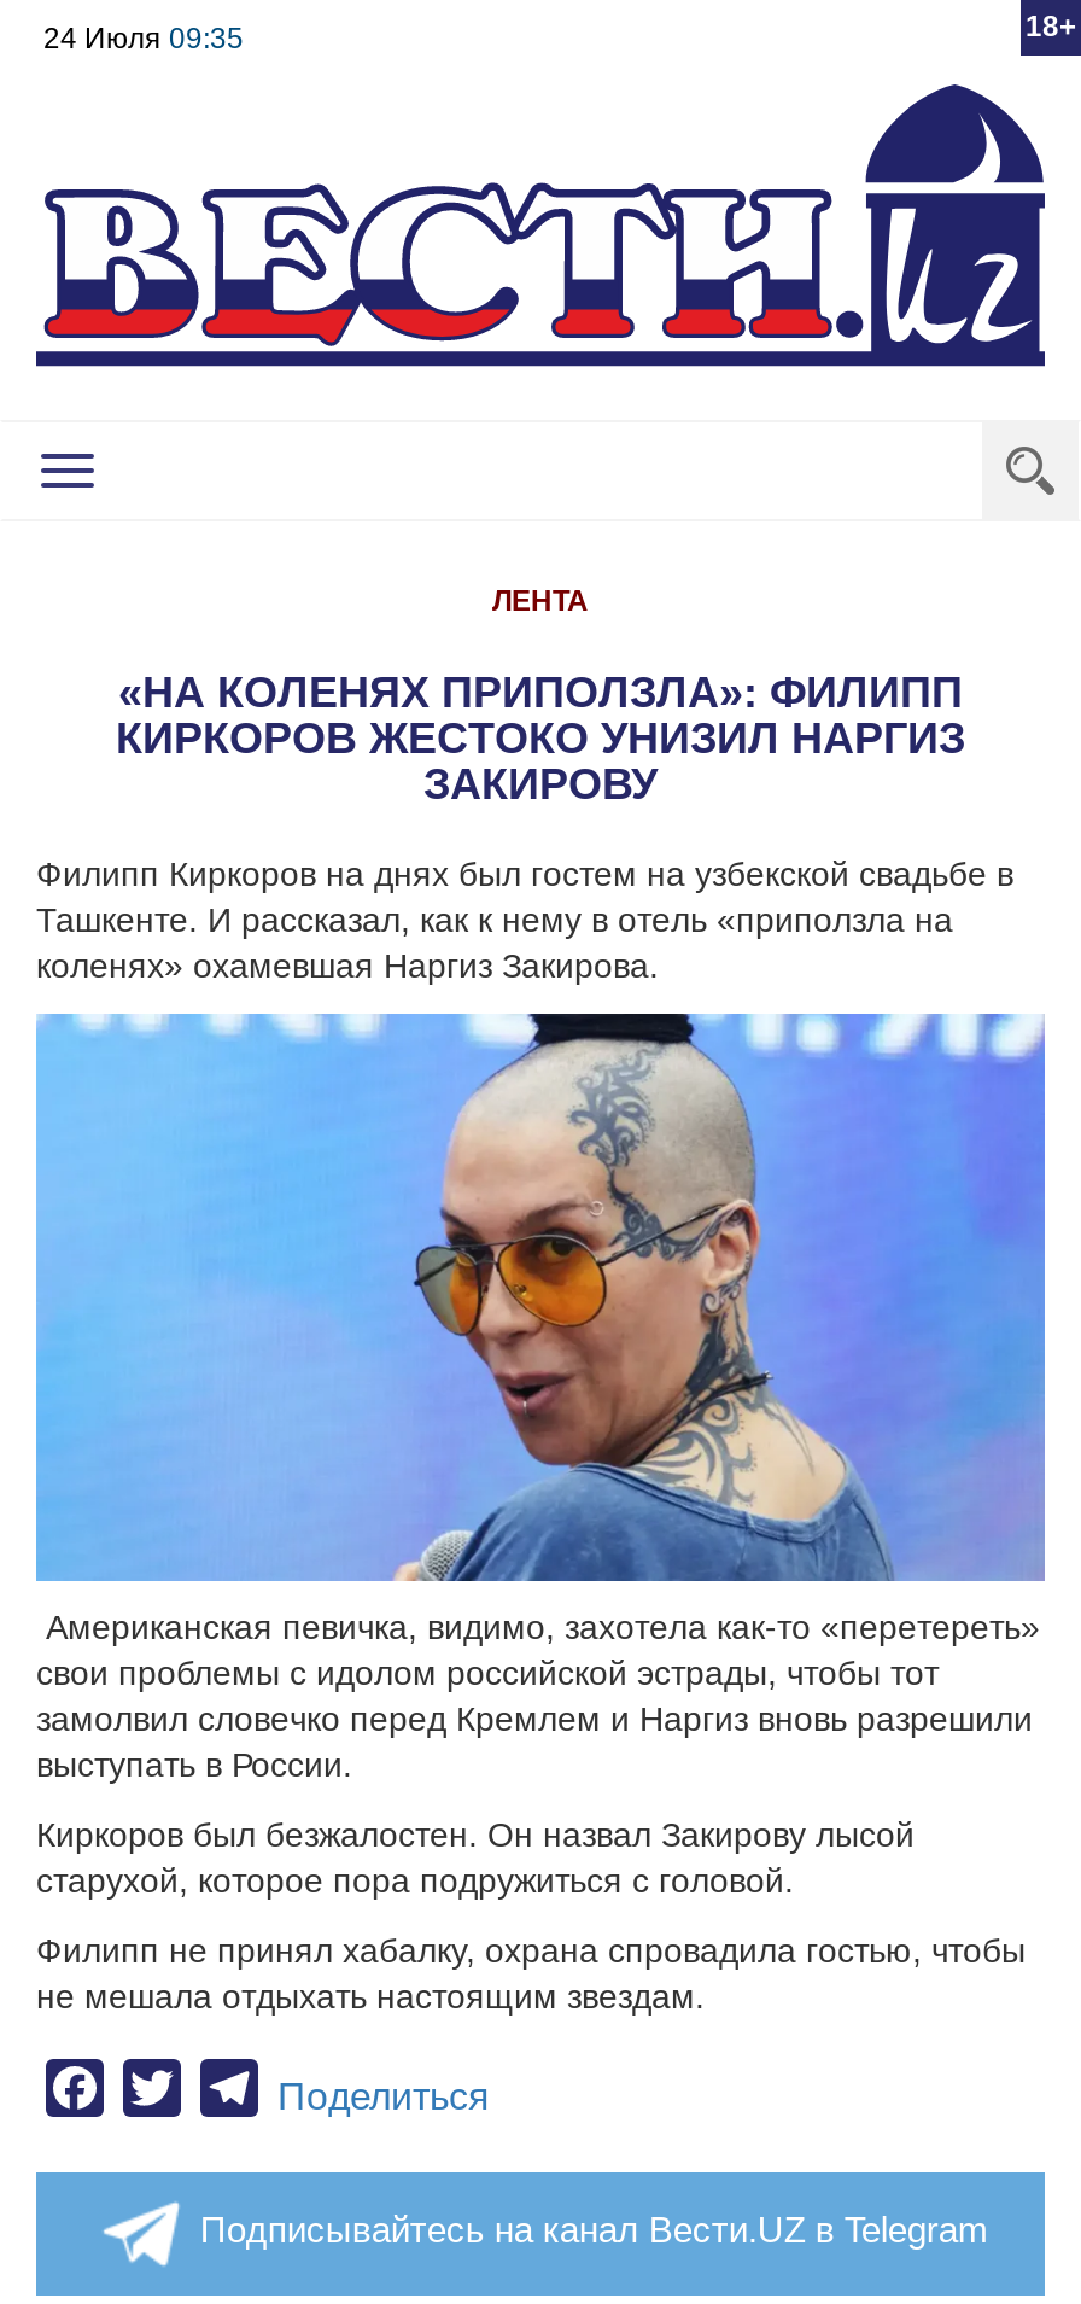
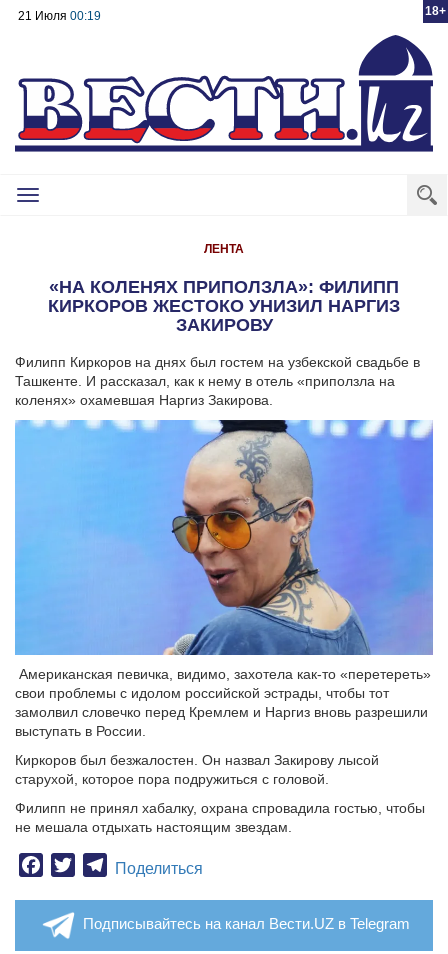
- 24 Июля 09:35
+ 21 Июля 00:19
